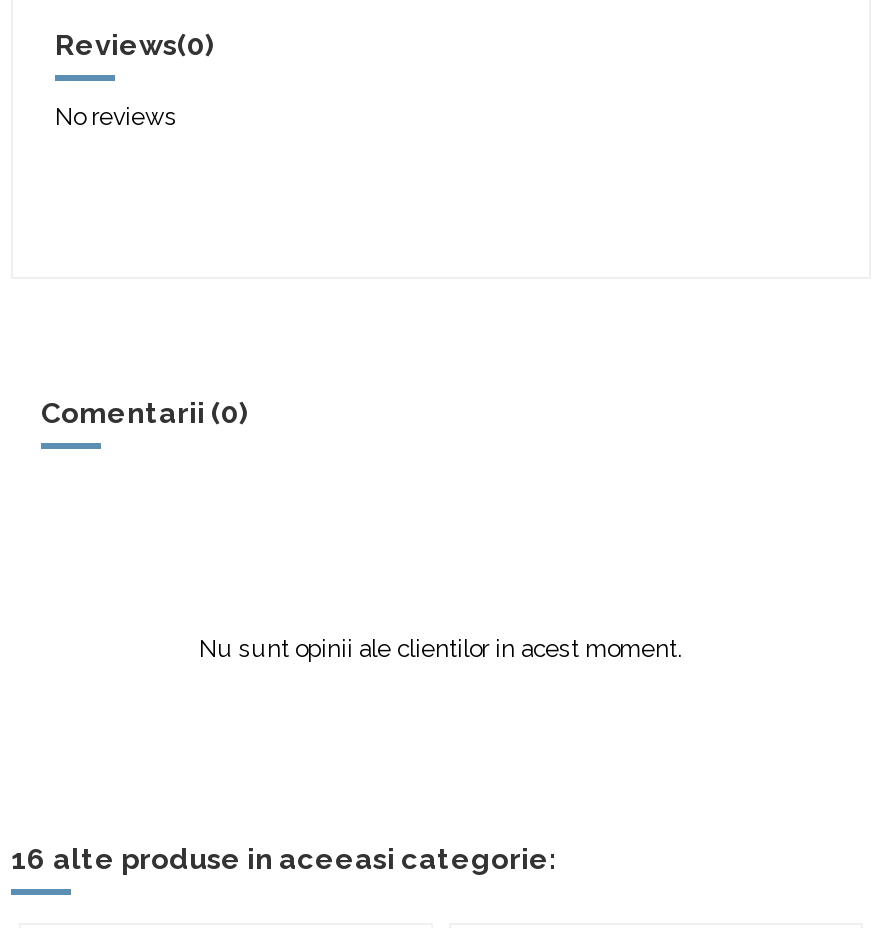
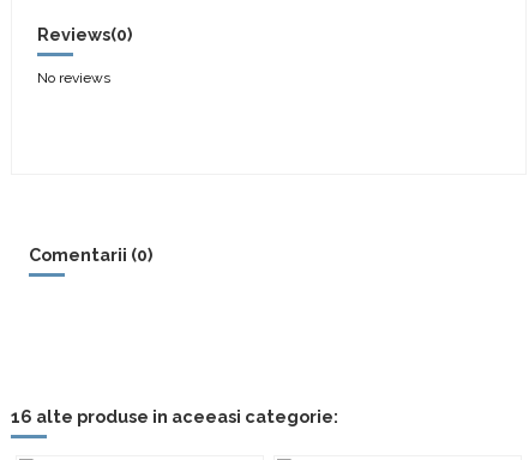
- Nu sunt opinii ale clientilor in acest moment.
